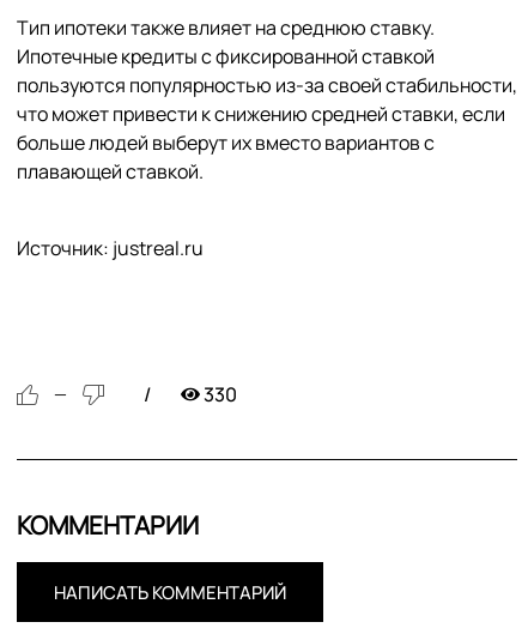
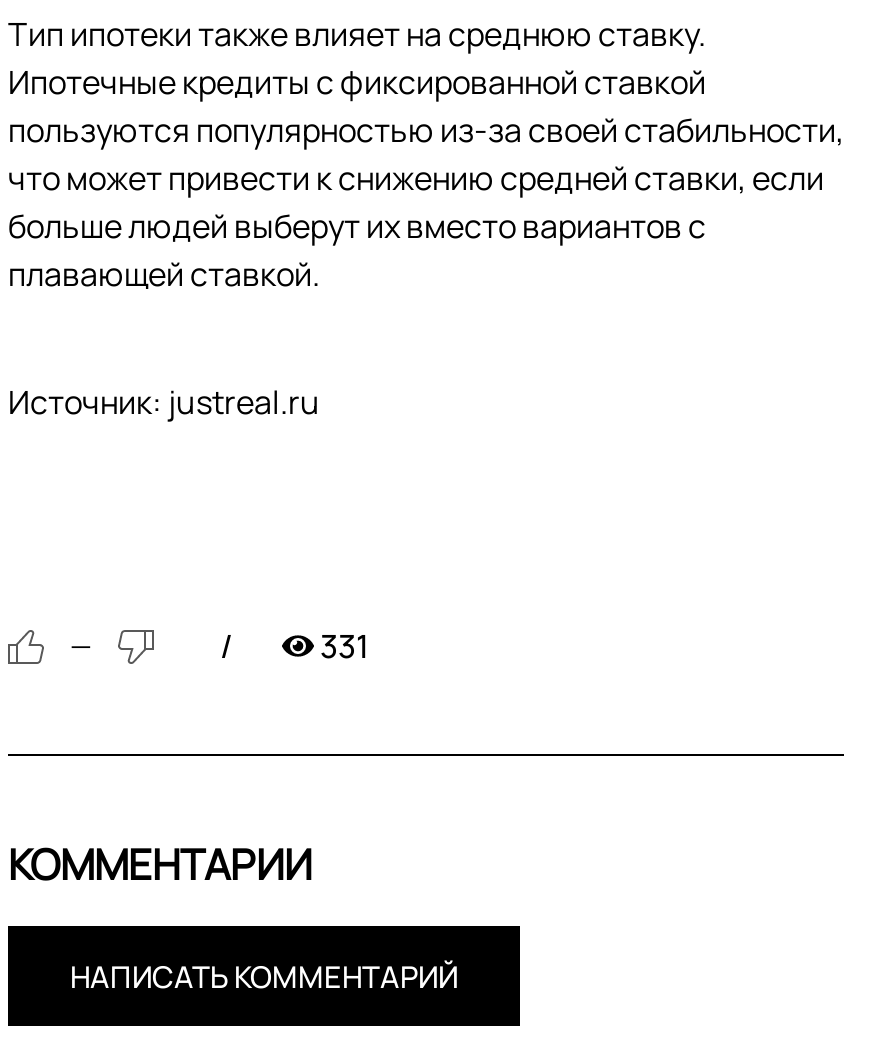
- 330
+ 331
